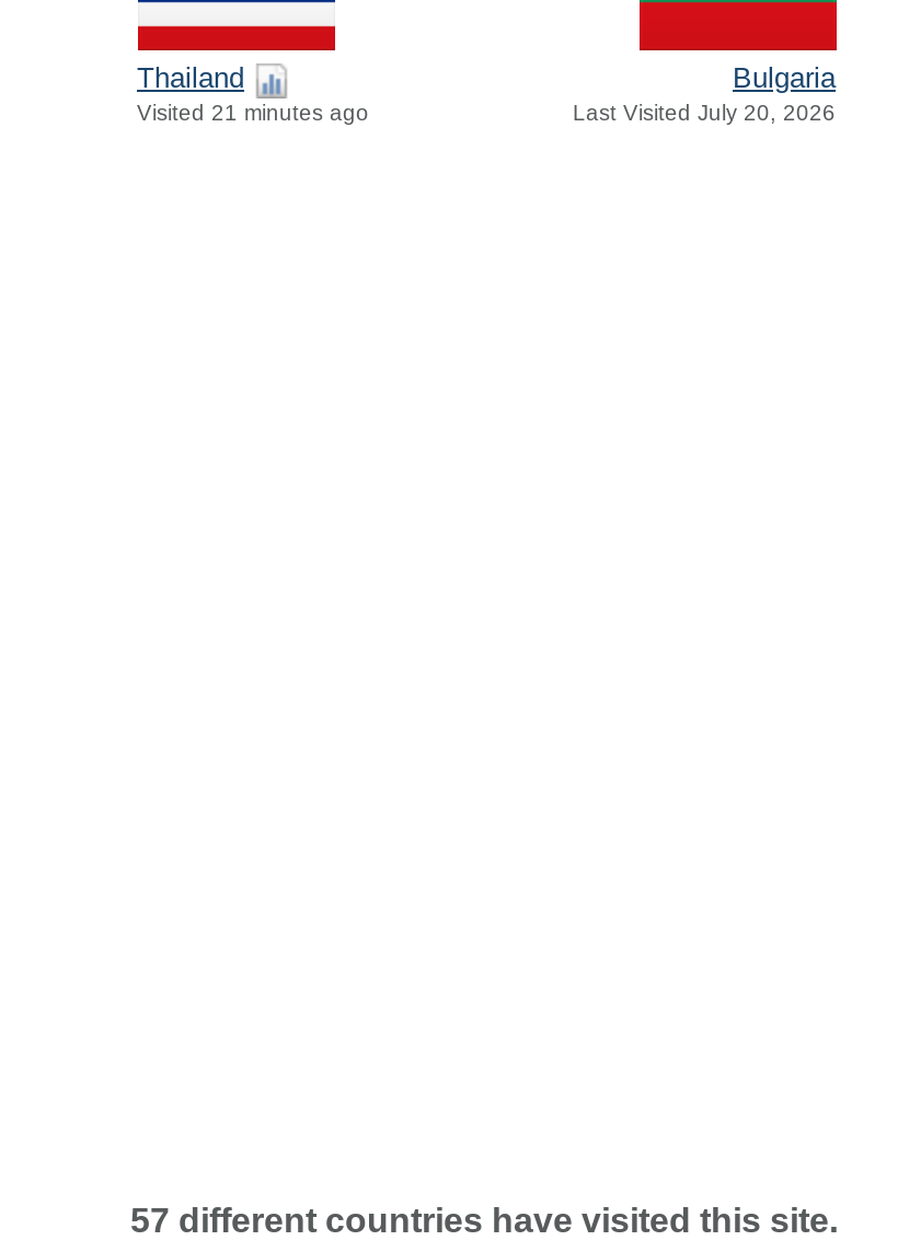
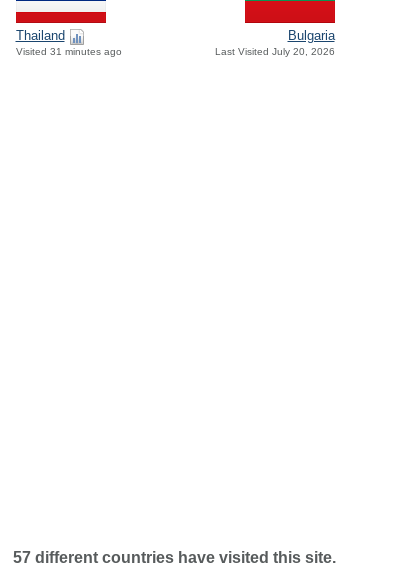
- Visited 21 minutes ago
+ Visited 31 minutes ago
